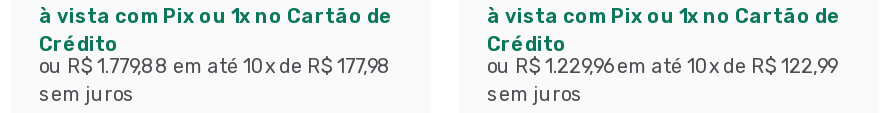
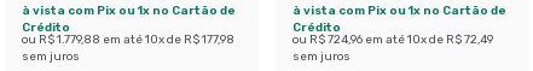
- ou R$ 1.229,96 em até 10 x de R$ 122,99
+ ou R$ 724,96 em até 10 x de R$ 72,49
